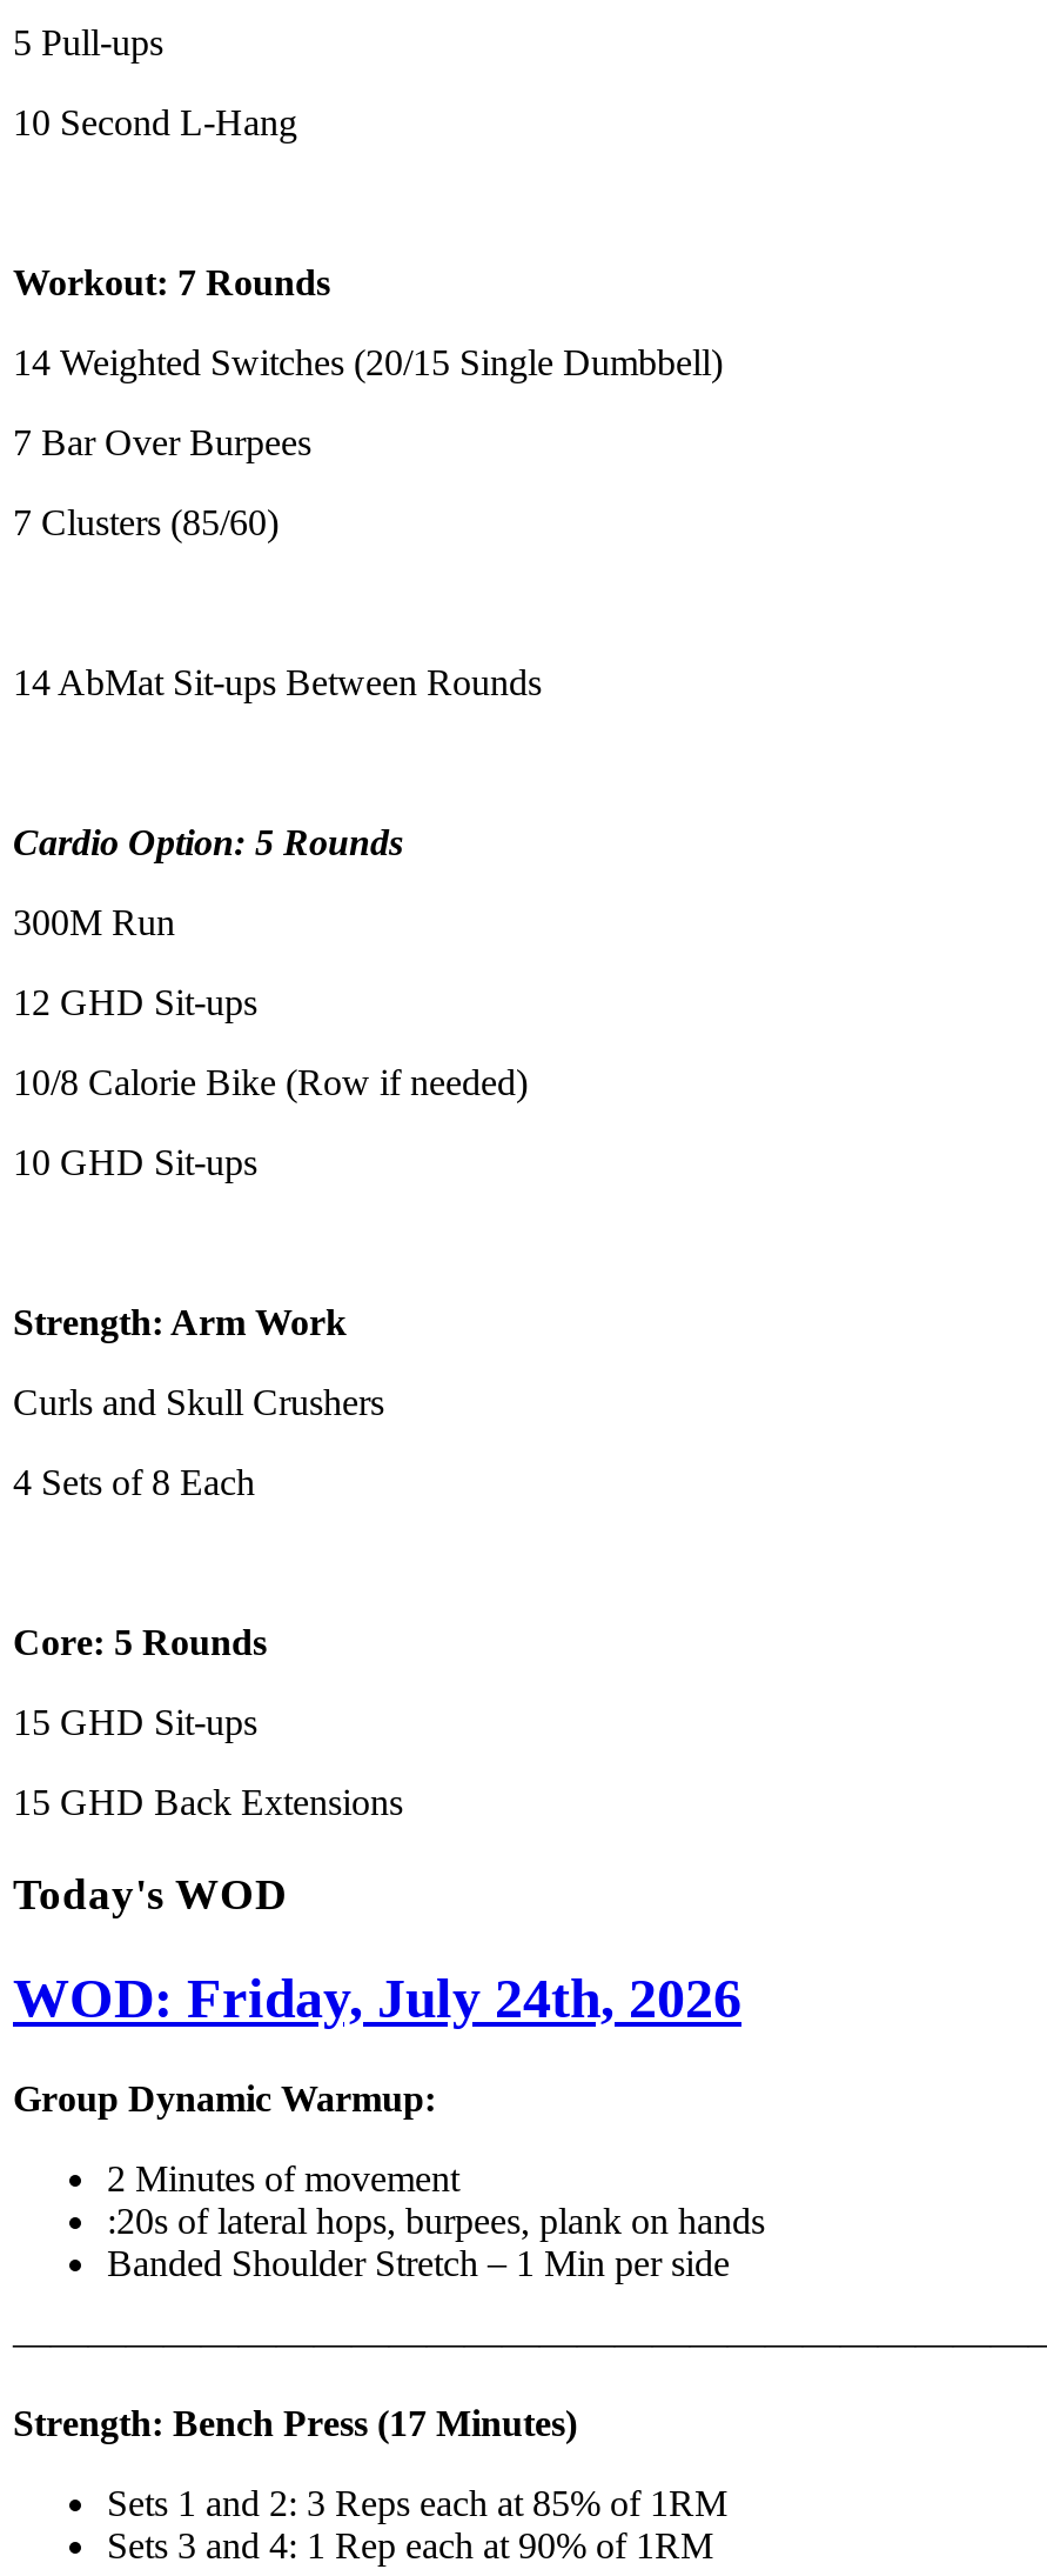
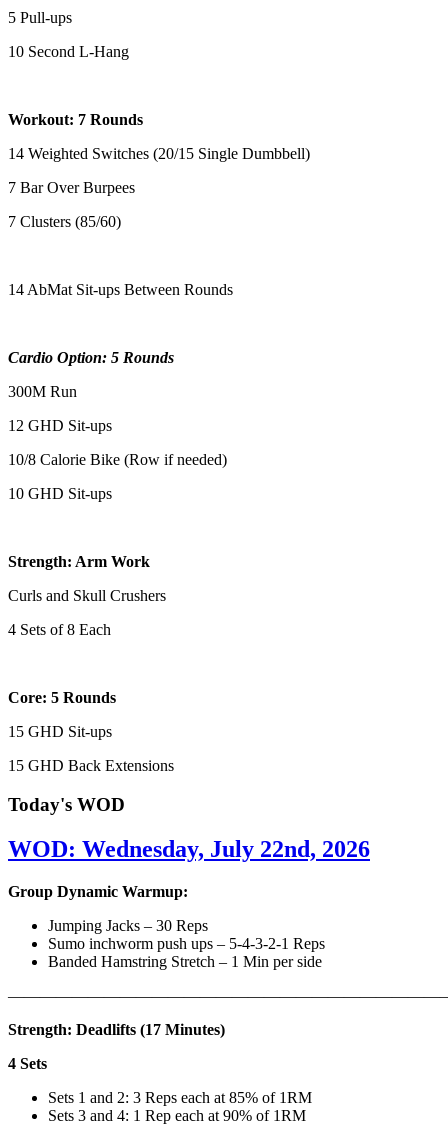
- WOD: Friday, July 24th, 2026
+ WOD: Wednesday, July 22nd, 2026

- 2 Minutes of movement
- :20s of lateral hops, burpees, plank on hands
- Banded Shoulder Stretch – 1 Min per side
+ Jumping Jacks – 30 Reps
+ Sumo inchworm push ups – 5-4-3-2-1 Reps
+ Banded Hamstring Stretch – 1 Min per side

- Strength: Bench Press (17 Minutes)
+ Strength: Deadlifts (17 Minutes)
+ 4 Sets
